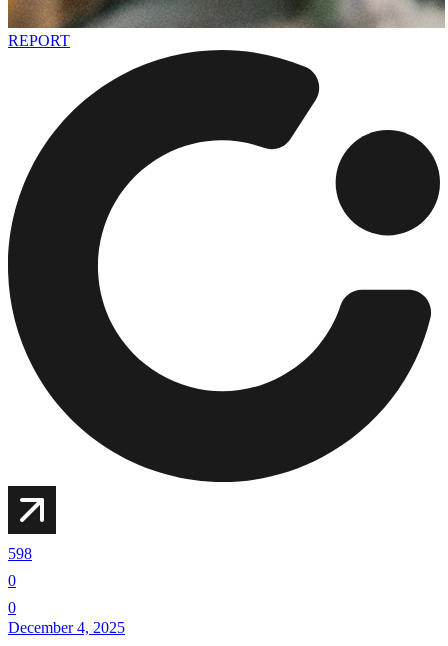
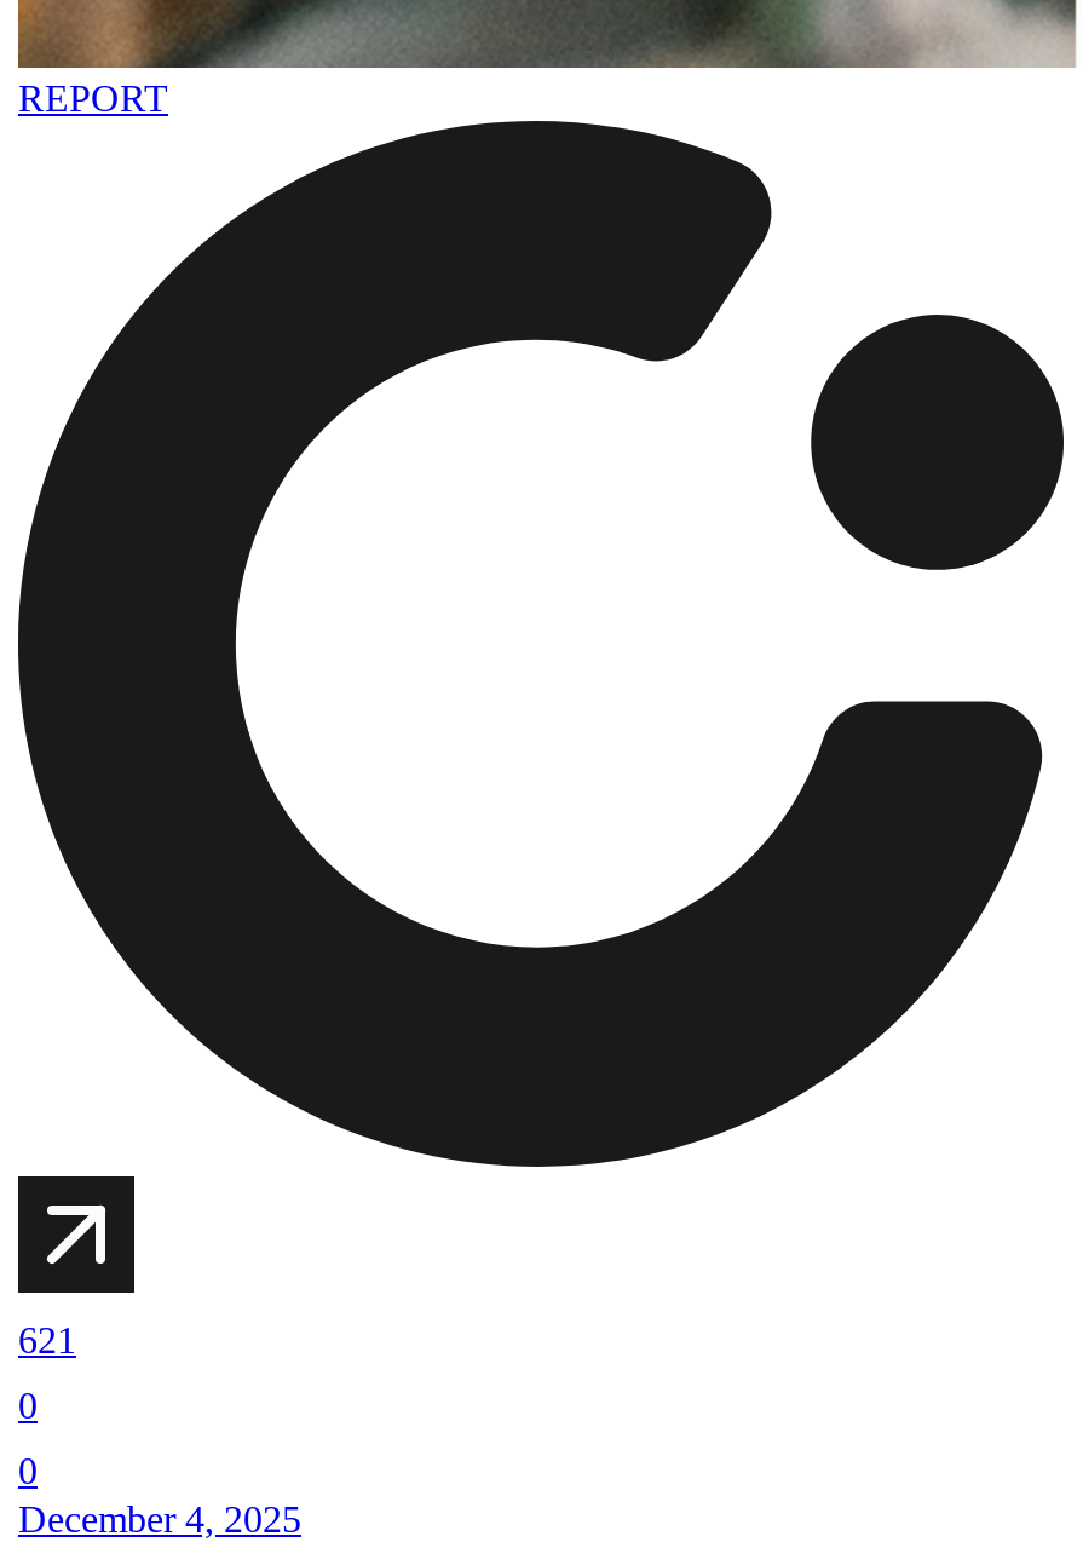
- 598
+ 621
